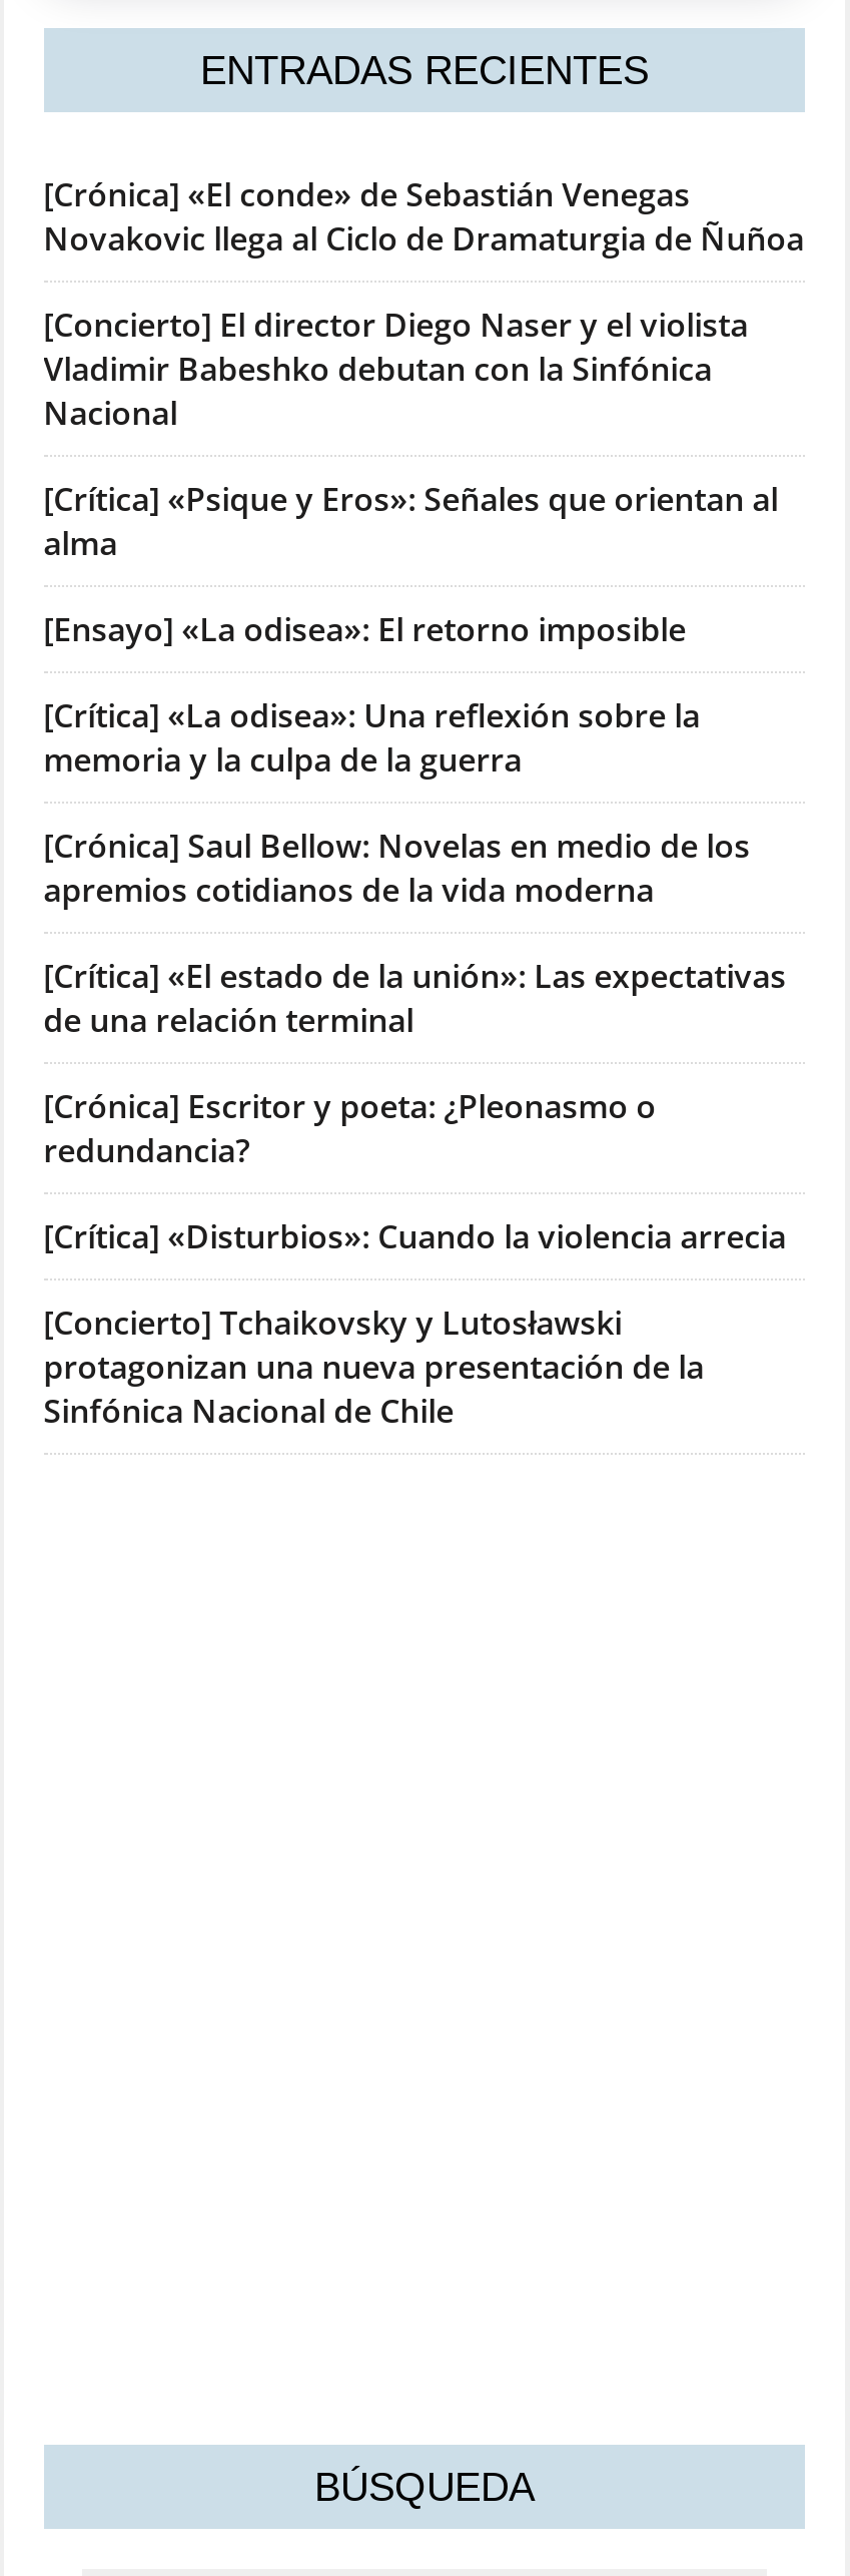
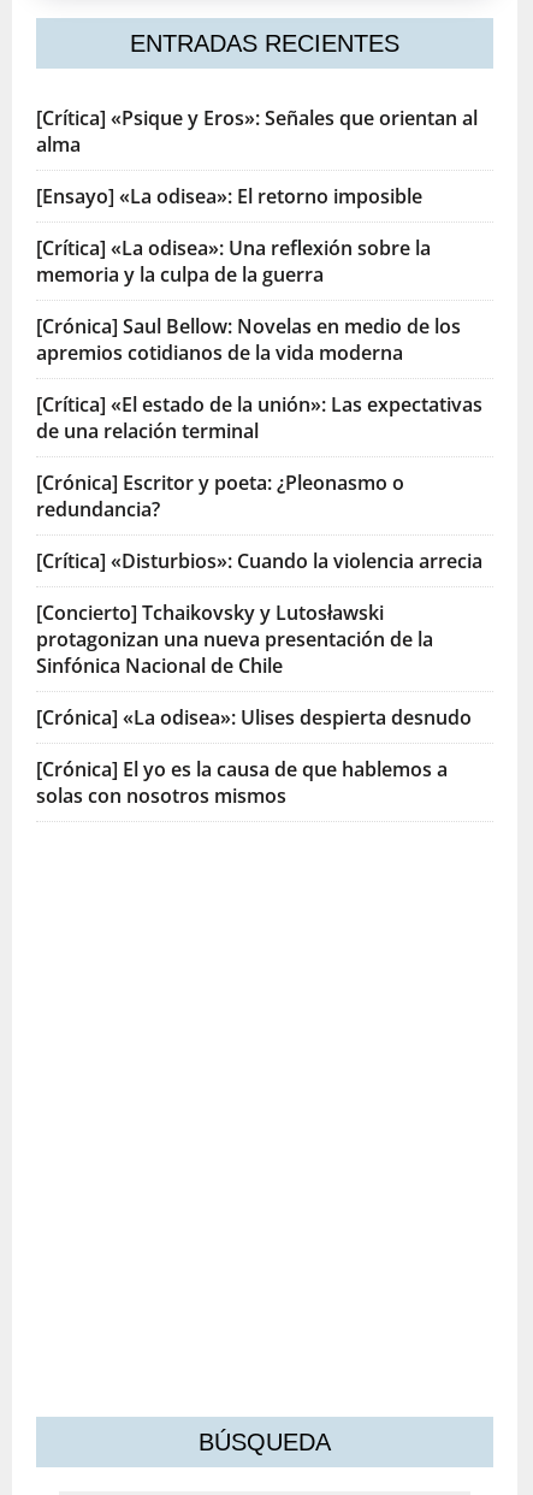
- [Crónica] «El conde» de Sebastián Venegas
- Novakovic llega al Ciclo de Dramaturgia de Ñuñoa
- [Concierto] El director Diego Naser y el violista
- Vladimir Babeshko debutan con la Sinfónica
- Nacional

moved up: [Crítica] «Psique y Eros»: Señales que orientan al | alma | [Ensayo] «La odisea»: El retorno imposible | ... | protagonizan una nueva presentación de la | Sinfónica Nacional de Chile

+ [Crónica] «La odisea»: Ulises despierta desnudo
+ [Crónica] El yo es la causa de que hablemos a
+ solas con nosotros mismos
